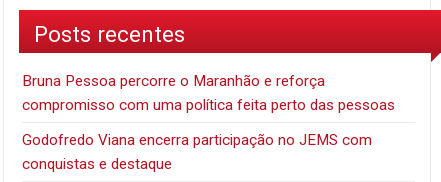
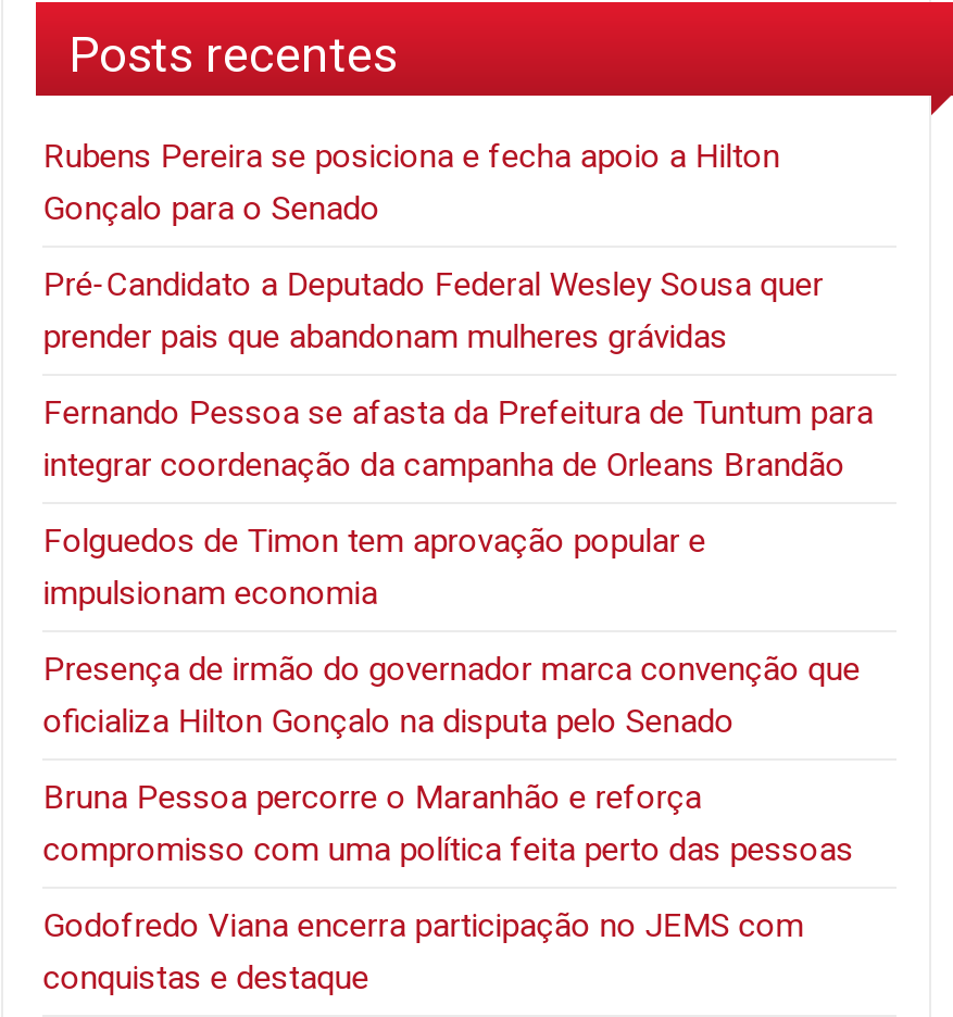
+ Rubens Pereira se posiciona e fecha apoio a Hilton
+ Gonçalo para o Senado
+ Pré-Candidato a Deputado Federal Wesley Sousa quer
+ prender pais que abandonam mulheres grávidas
+ Fernando Pessoa se afasta da Prefeitura de Tuntum para
+ integrar coordenação da campanha de Orleans Brandão
+ Folguedos de Timon tem aprovação popular e
+ impulsionam economia
+ Presença de irmão do governador marca convenção que
+ oficializa Hilton Gonçalo na disputa pelo Senado
